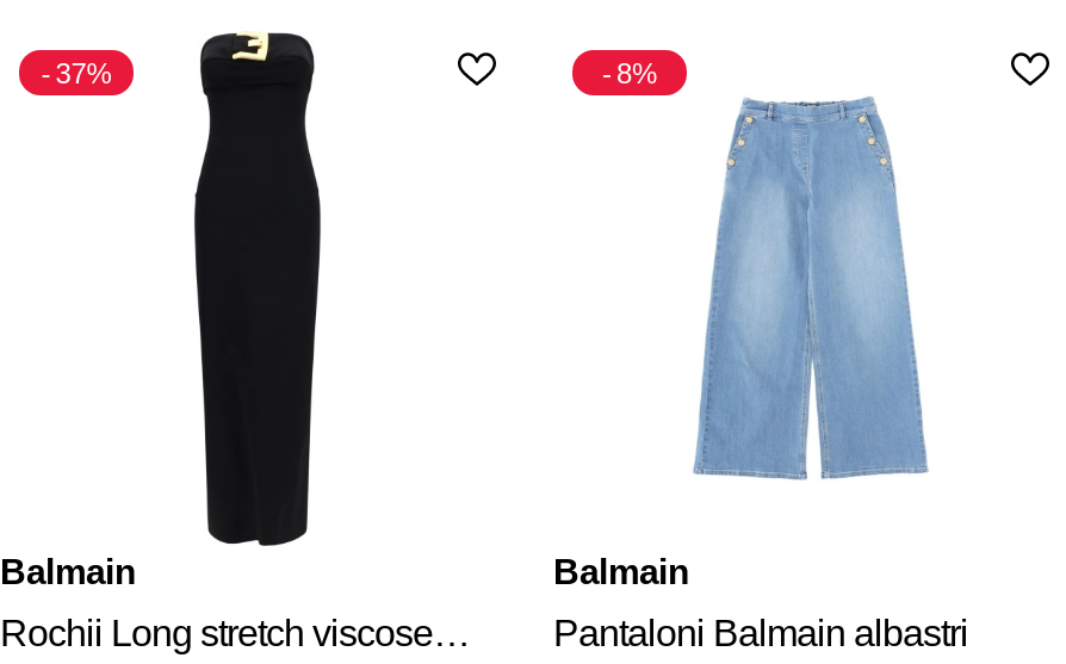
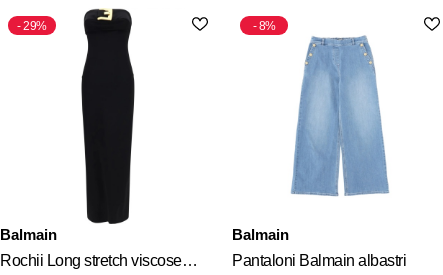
- 37%
+ 29%
